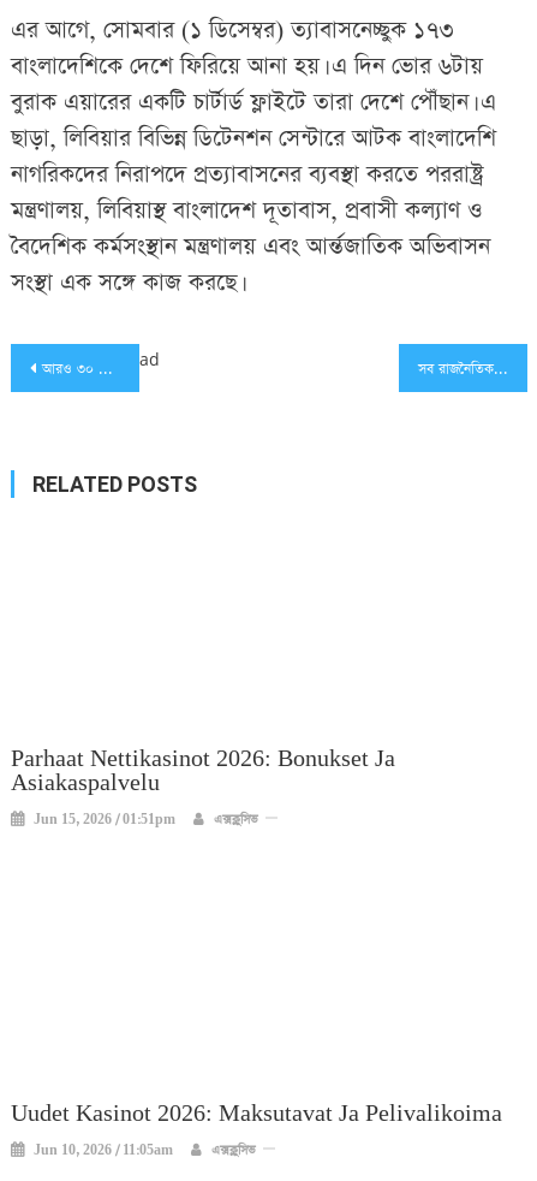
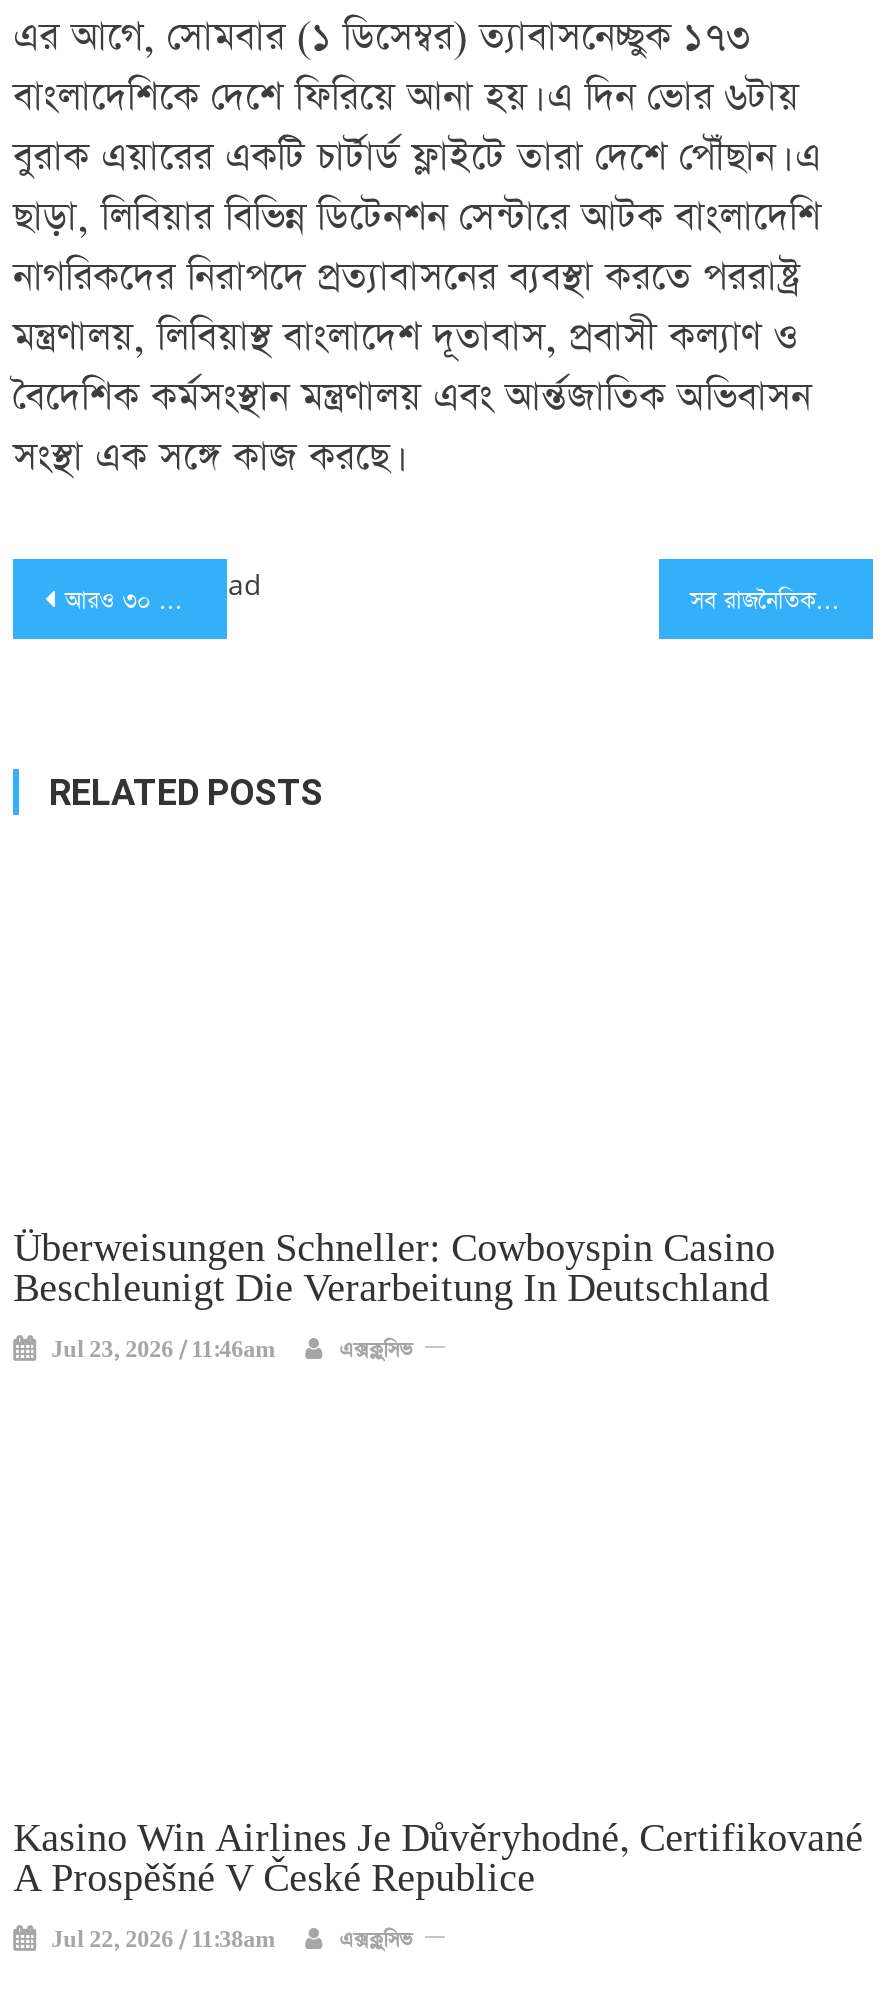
- Parhaat Nettikasinot 2026: Bonukset Ja
- Asiakaspalvelu
+ Überweisungen Schneller: Cowboyspin Casino
+ Beschleunigt Die Verarbeitung In Deutschland

- Jun 15, 2026 / 01:51pm
+ Jul 23, 2026 / 11:46am

- Uudet Kasinot 2026: Maksutavat Ja Pelivalikoima
+ Kasino Win Airlines Je Důvěryhodné, Certifikované
+ A Prospěšné V České Republice

- Jun 10, 2026 / 11:05am
+ Jul 22, 2026 / 11:38am
